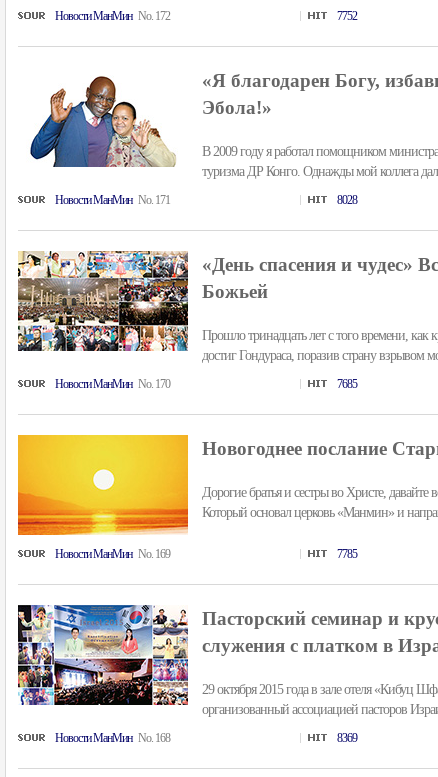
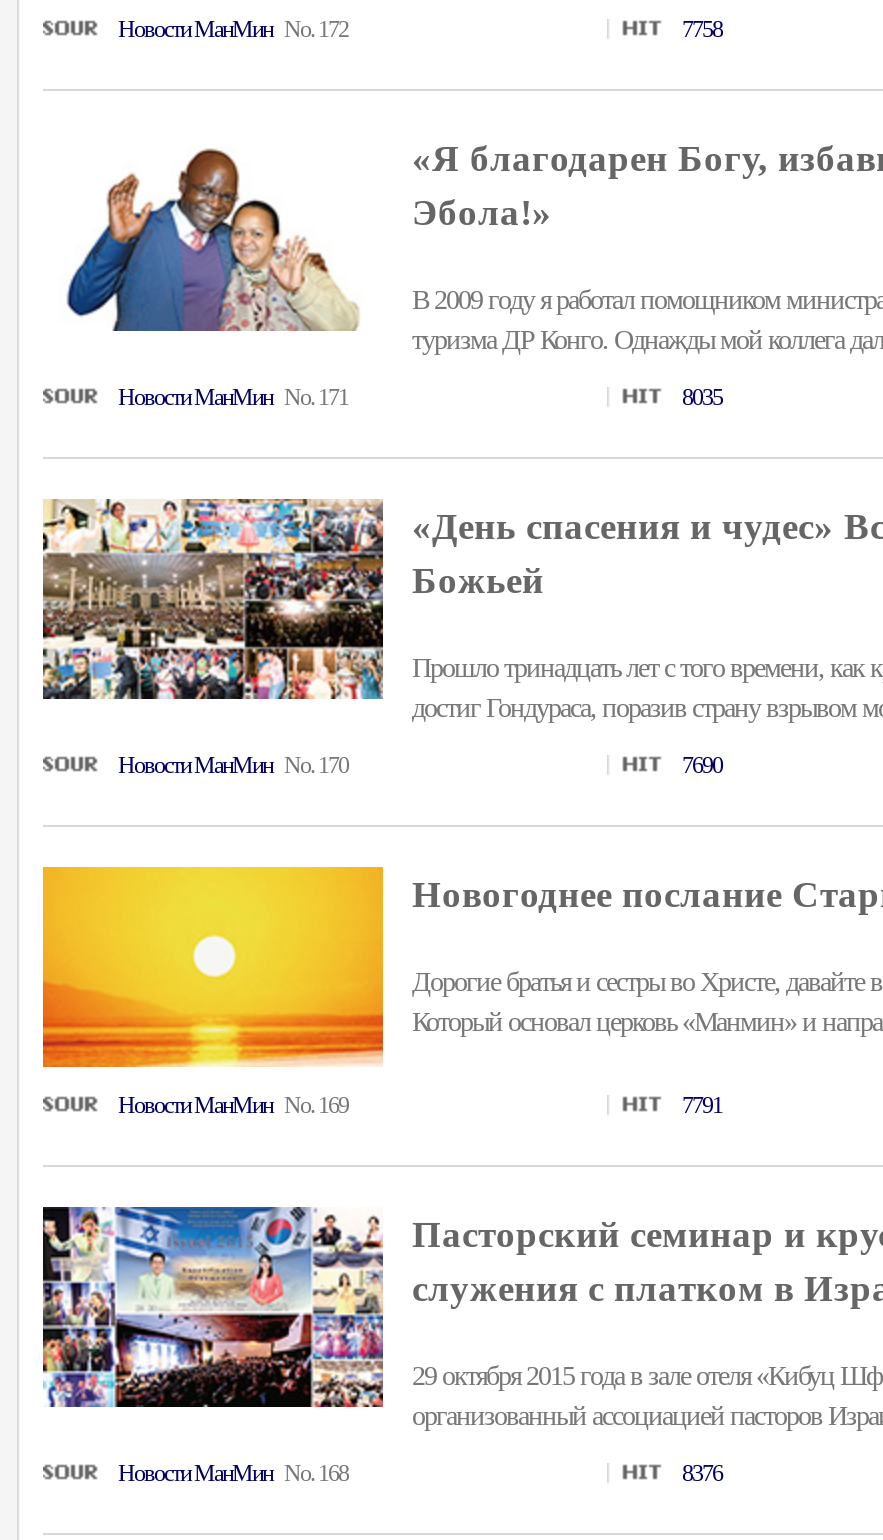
- 7752
+ 7758

- 8028
+ 8035

- 7685
+ 7690

- 7785
+ 7791

- 8369
+ 8376
